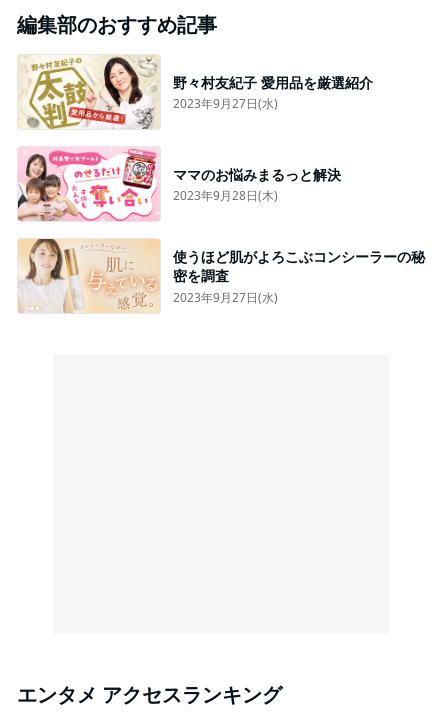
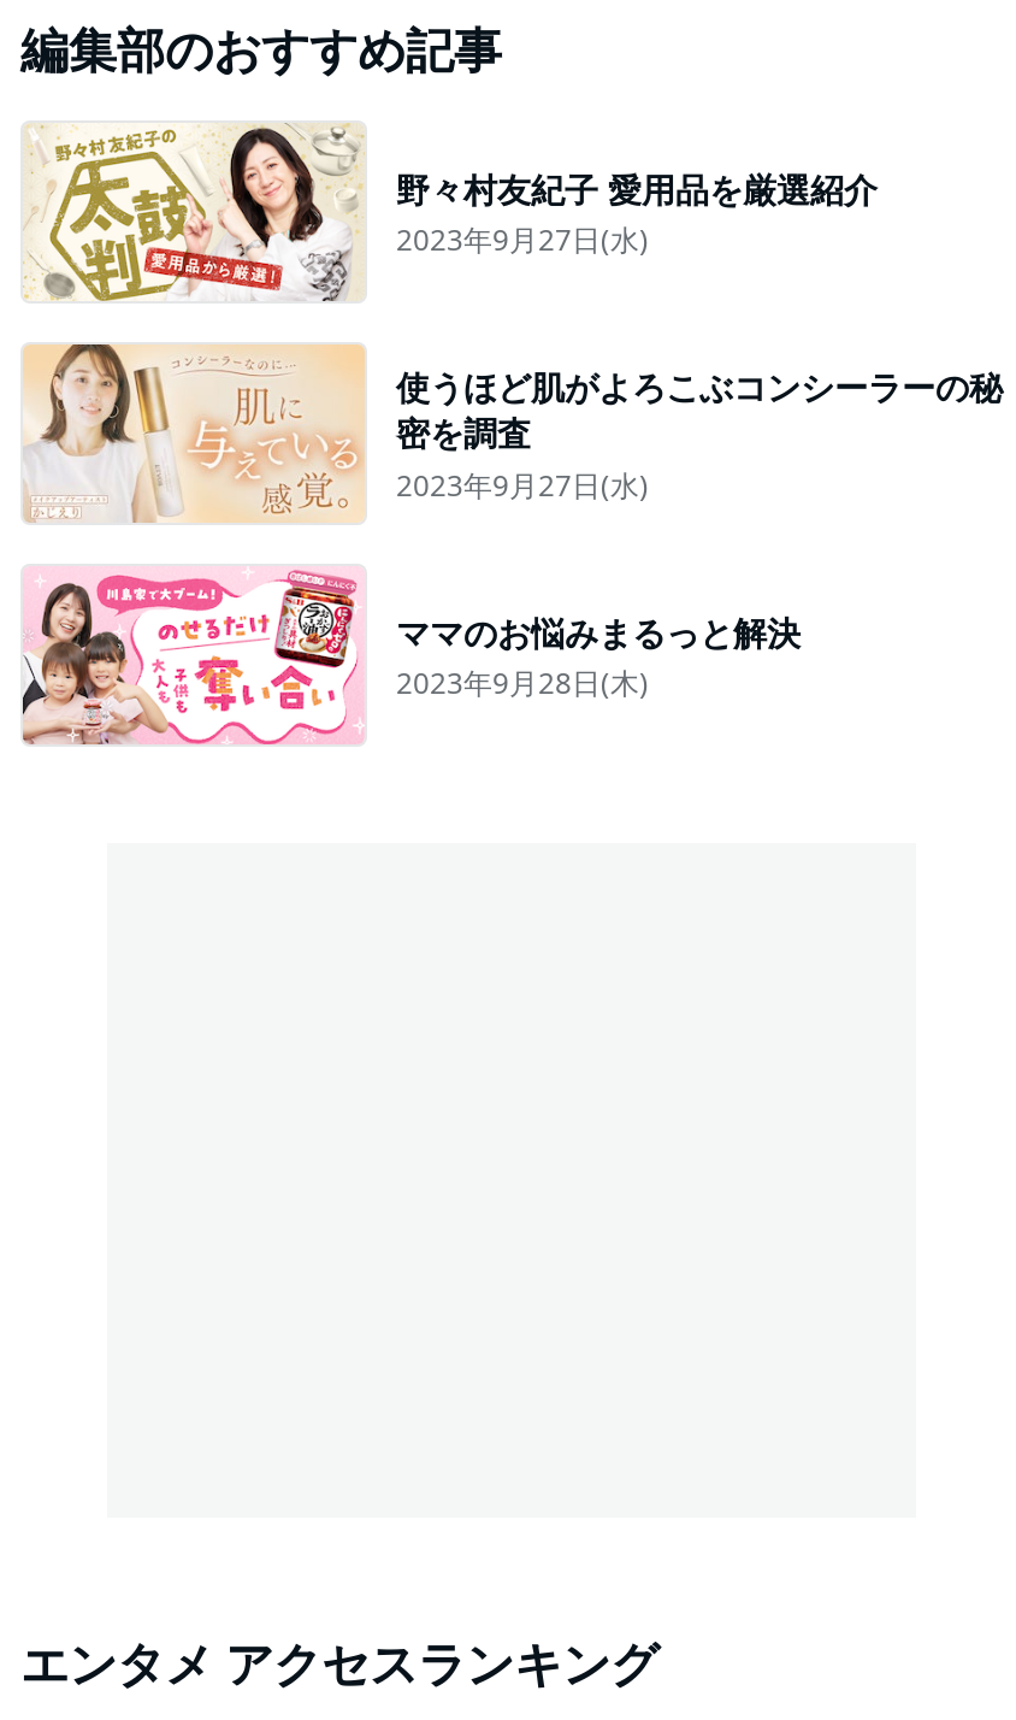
moved down: [image] | ママのお悩みまるっと解決 | 2023年9月28日(木)

moved up: [image] | 使うほど肌がよろこぶコンシーラーの秘 | 密を調査 | 2023年9月27日(水)
